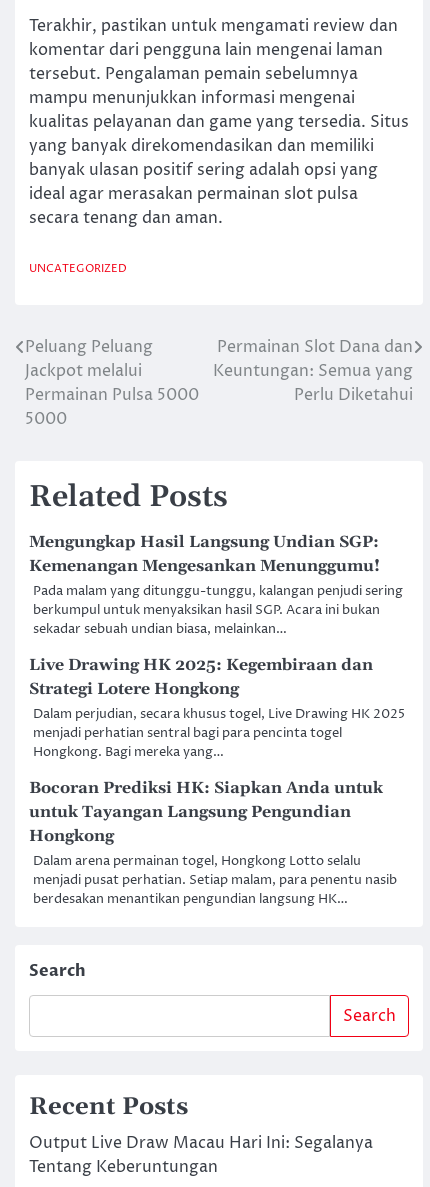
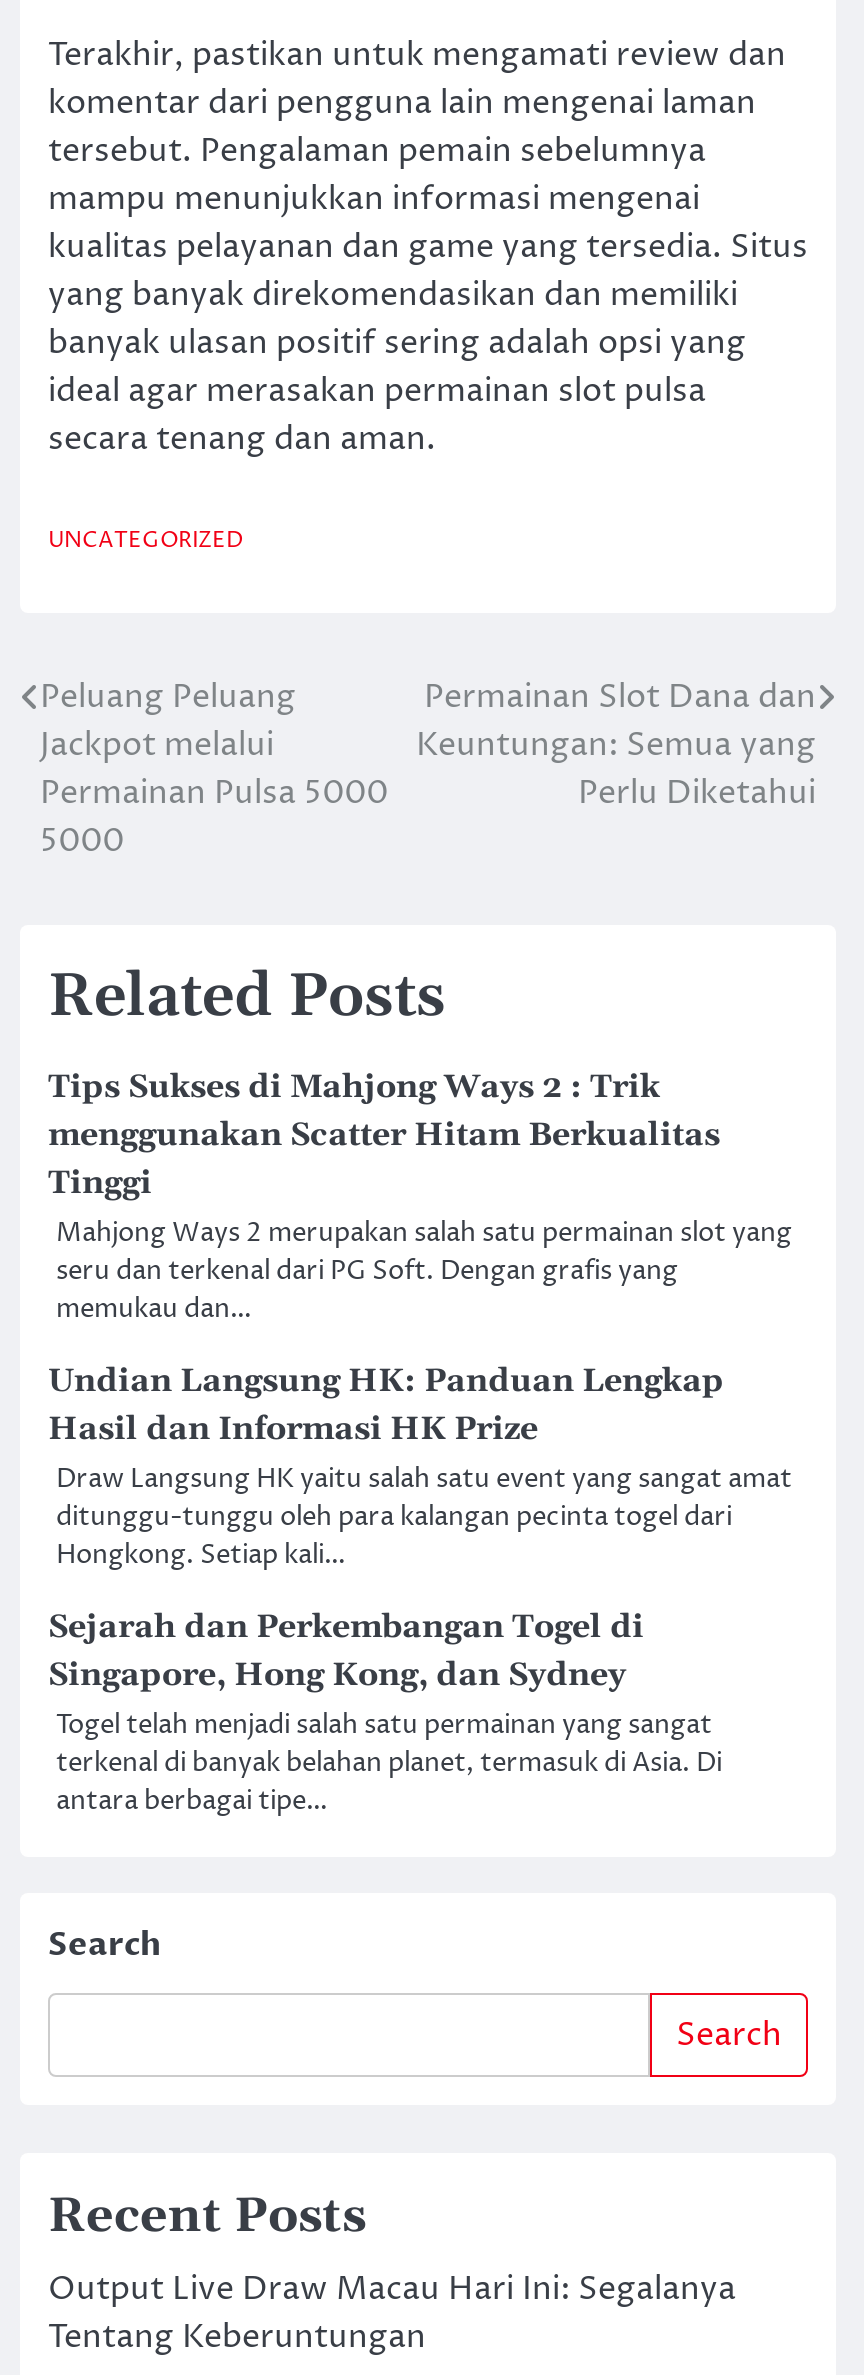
- Mengungkap Hasil Langsung Undian SGP:
- Kemenangan Mengesankan Menunggumu!
- Pada malam yang ditunggu-tunggu, kalangan penjudi sering
- berkumpul untuk menyaksikan hasil SGP. Acara ini bukan
- sekadar sebuah undian biasa, melainkan…
+ Tips Sukses di Mahjong Ways 2 : Trik
+ menggunakan Scatter Hitam Berkualitas
+ Tinggi
+ Mahjong Ways 2 merupakan salah satu permainan slot yang
+ seru dan terkenal dari PG Soft. Dengan grafis yang
+ memukau dan…

- Live Drawing HK 2025: Kegembiraan dan
- Strategi Lotere Hongkong
- Dalam perjudian, secara khusus togel, Live Drawing HK 2025
- menjadi perhatian sentral bagi para pencinta togel
- Hongkong. Bagi mereka yang…
+ Undian Langsung HK: Panduan Lengkap
+ Hasil dan Informasi HK Prize
+ Draw Langsung HK yaitu salah satu event yang sangat amat
+ ditunggu-tunggu oleh para kalangan pecinta togel dari
+ Hongkong. Setiap kali…

- Bocoran Prediksi HK: Siapkan Anda untuk
- untuk Tayangan Langsung Pengundian
- Hongkong
- Dalam arena permainan togel, Hongkong Lotto selalu
- menjadi pusat perhatian. Setiap malam, para penentu nasib
- berdesakan menantikan pengundian langsung HK…
+ Sejarah dan Perkembangan Togel di
+ Singapore, Hong Kong, dan Sydney
+ Togel telah menjadi salah satu permainan yang sangat
+ terkenal di banyak belahan planet, termasuk di Asia. Di
+ antara berbagai tipe…
